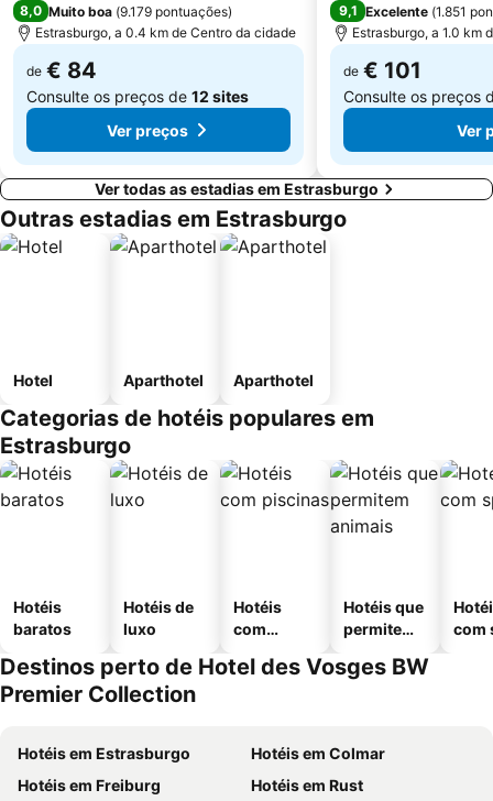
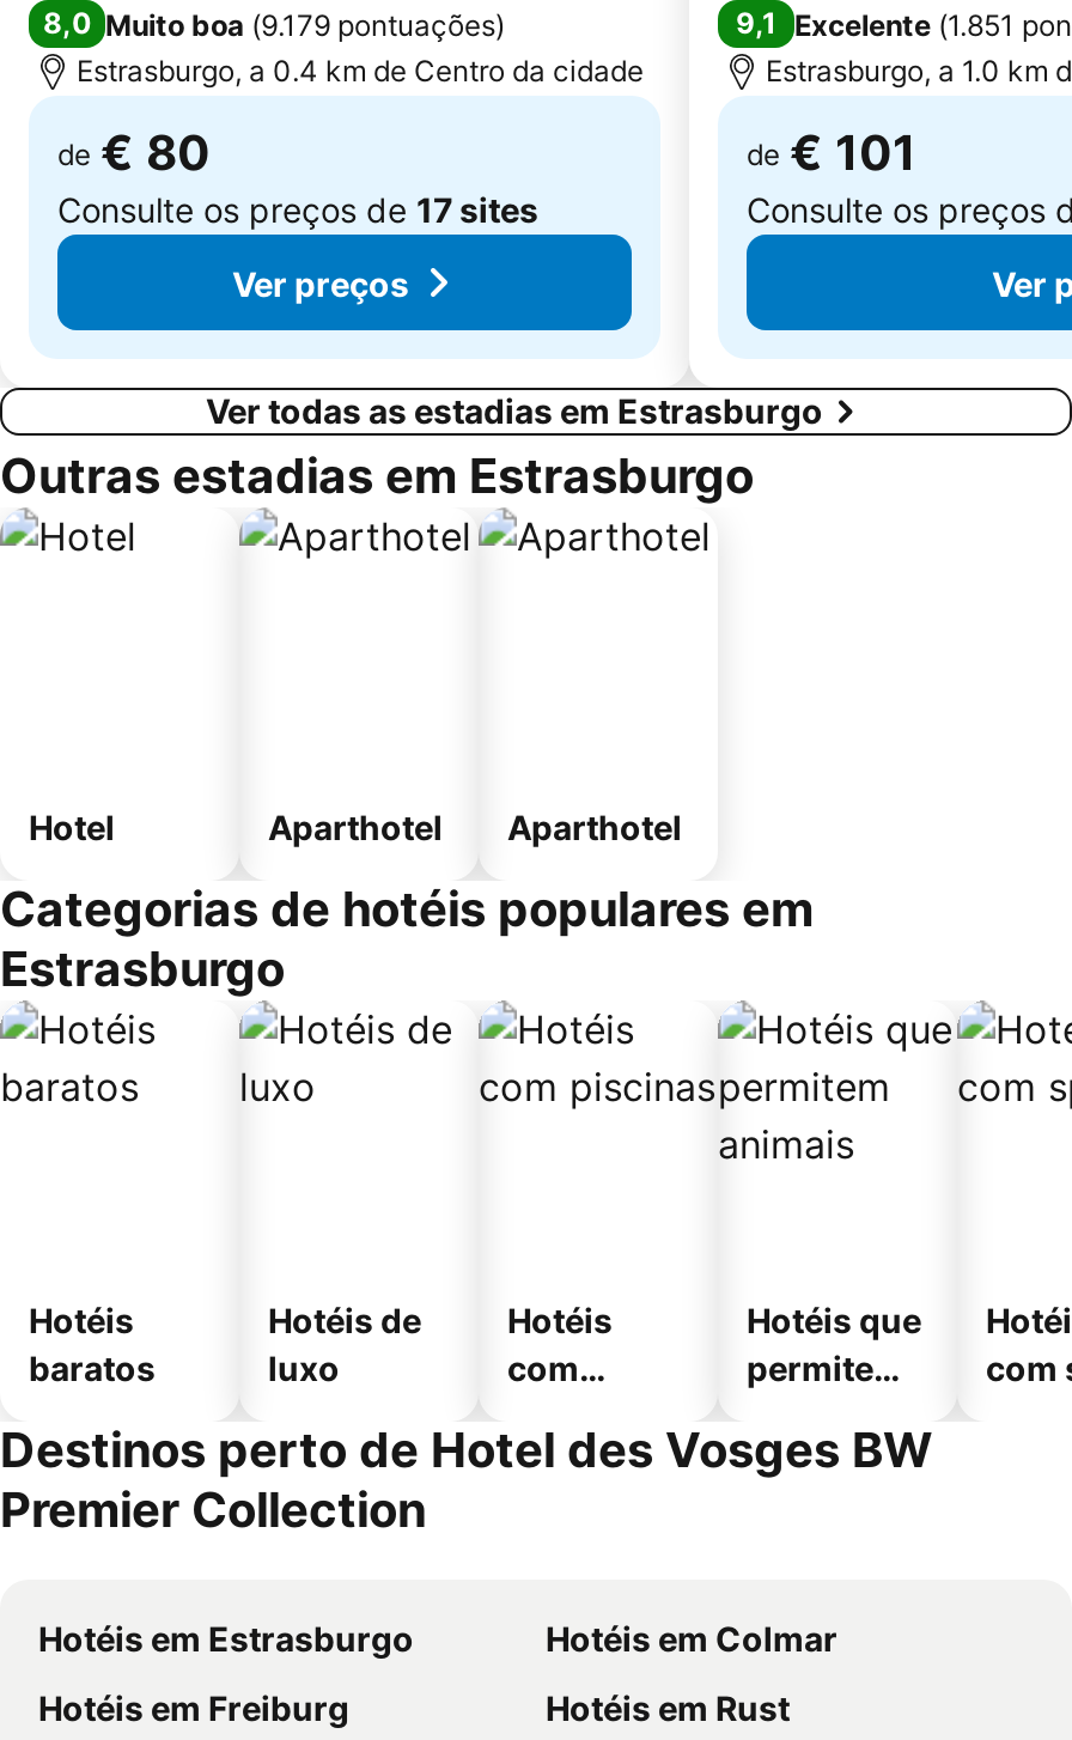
- de € 84
+ de € 80

- Consulte os preços de 12 sites
+ Consulte os preços de 17 sites
